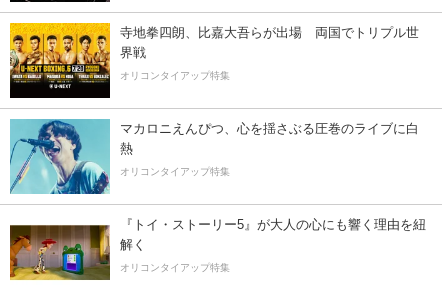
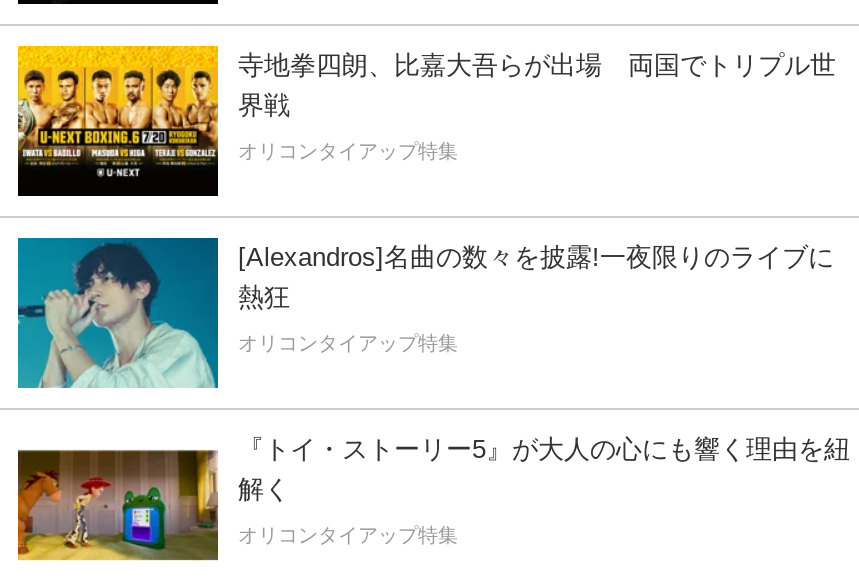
- [image]
- マカロニえんぴつ、心を揺さぶる圧巻のライブに白
- 熱
+ [image]
+ [Alexandros]名曲の数々を披露!一夜限りのライブに
+ 熱狂
